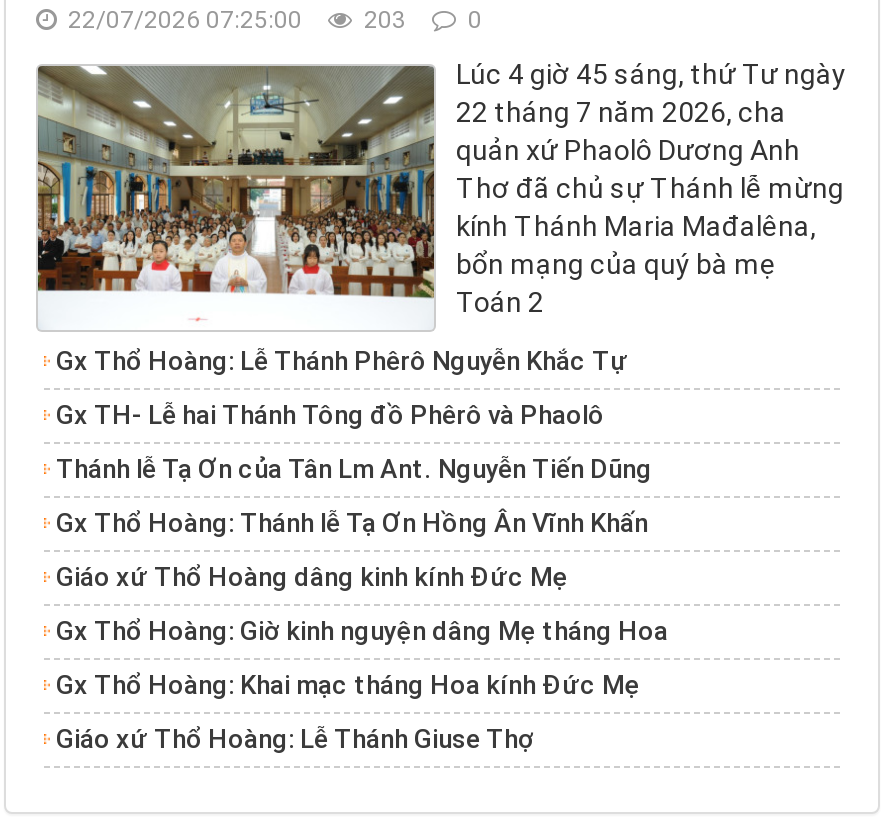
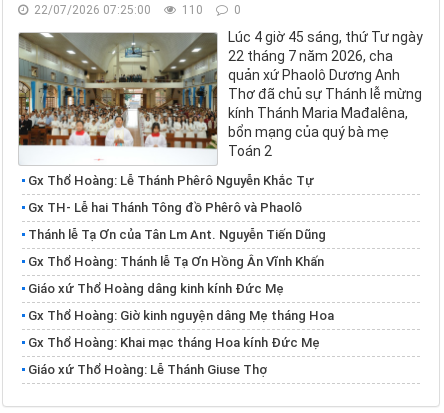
- 22/07/2026 07:25:00 203 0
+ 22/07/2026 07:25:00 110 0
